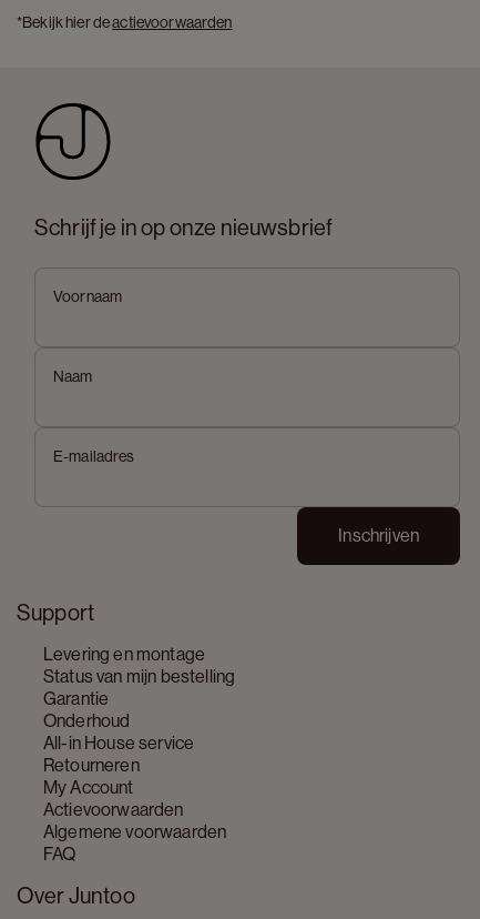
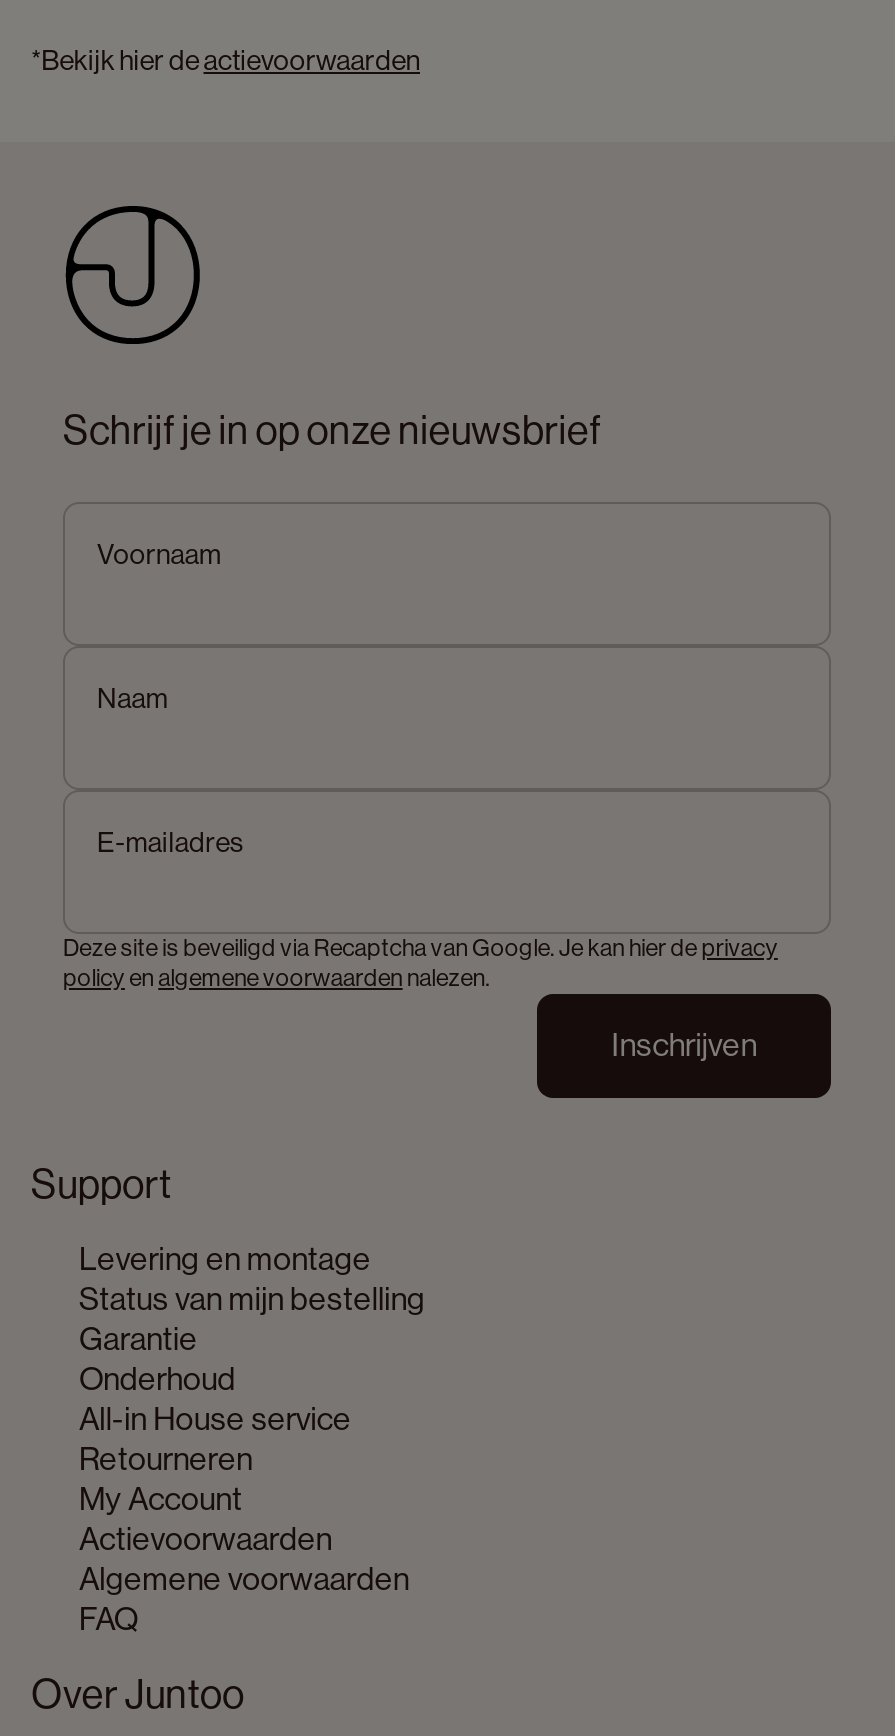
+ Deze site is beveiligd via Recaptcha van Google. Je kan hier de privacy
+ policy en algemene voorwaarden nalezen.
